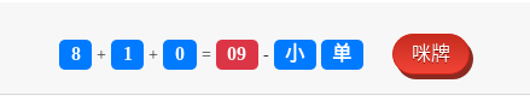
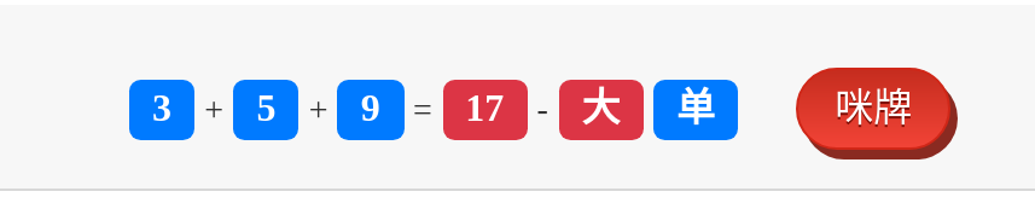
- 8
+ 3

- 1
+ 5

- 0
+ 9

- 09
+ 17

- 小
+ 大
